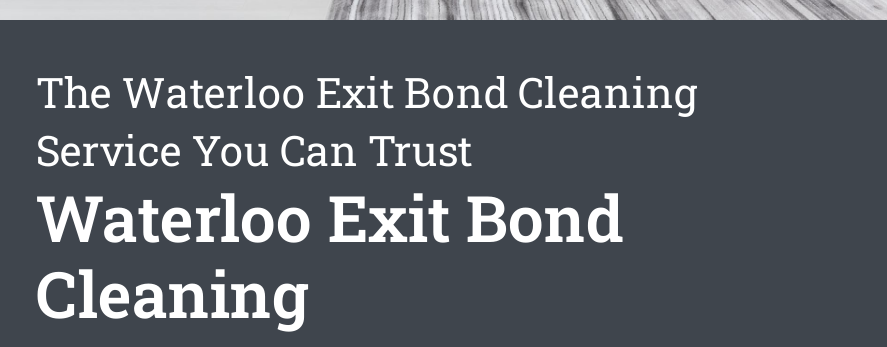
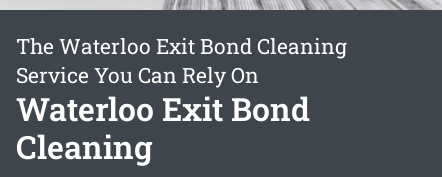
- Service You Can Trust
+ Service You Can Rely On
